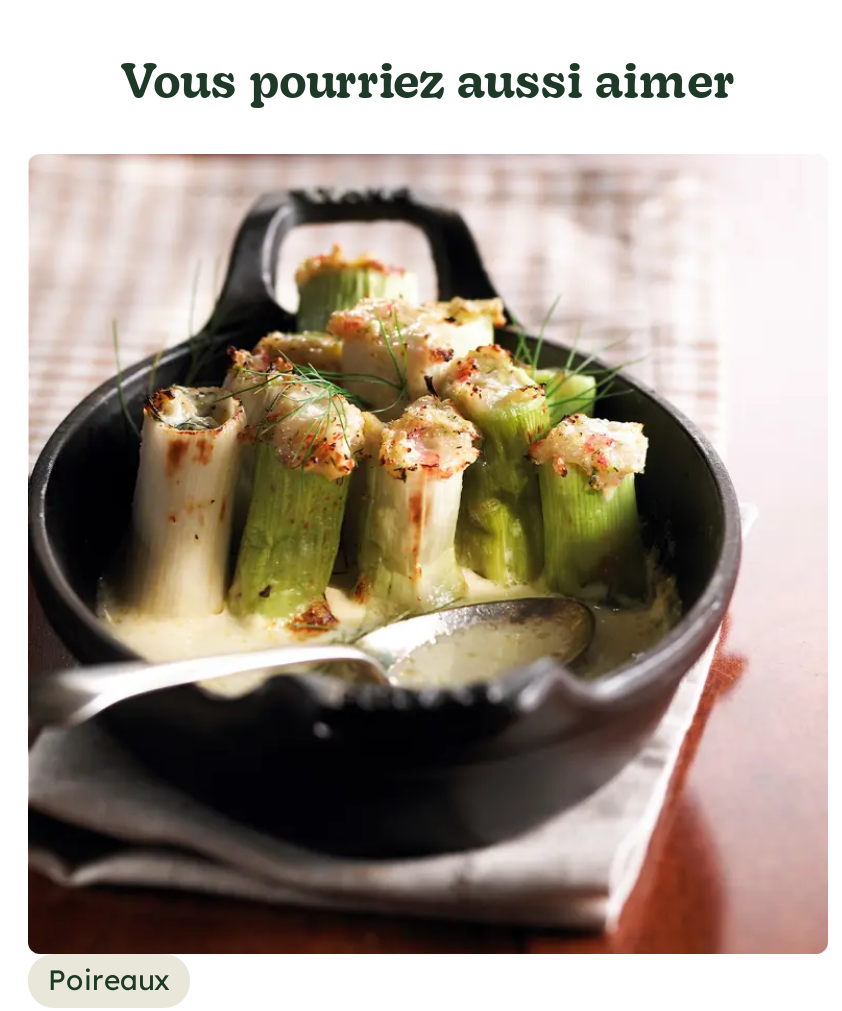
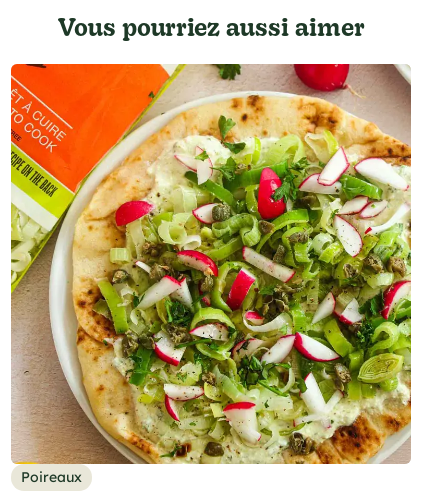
- [image]
+ [image]
